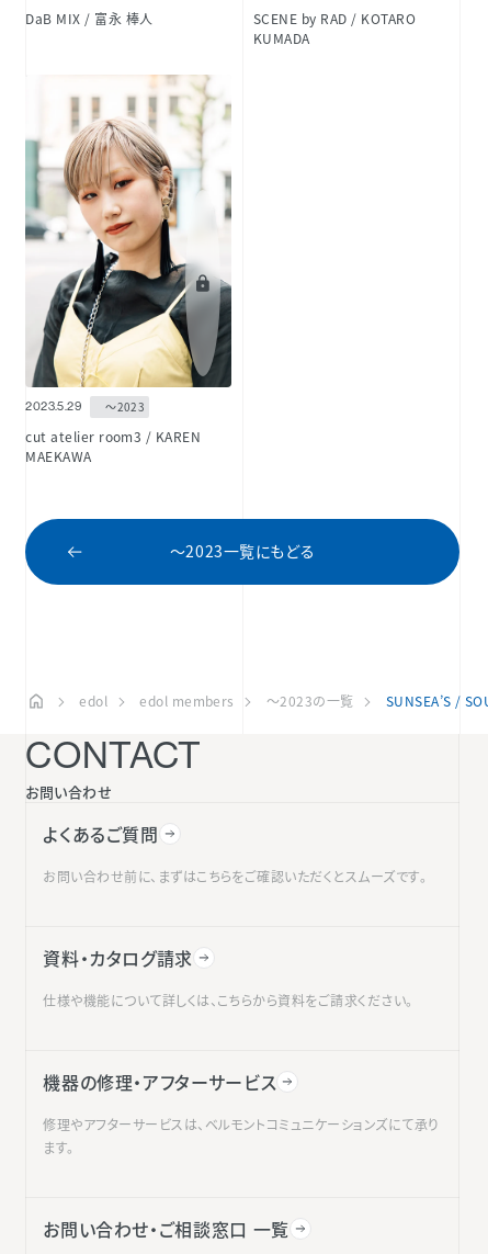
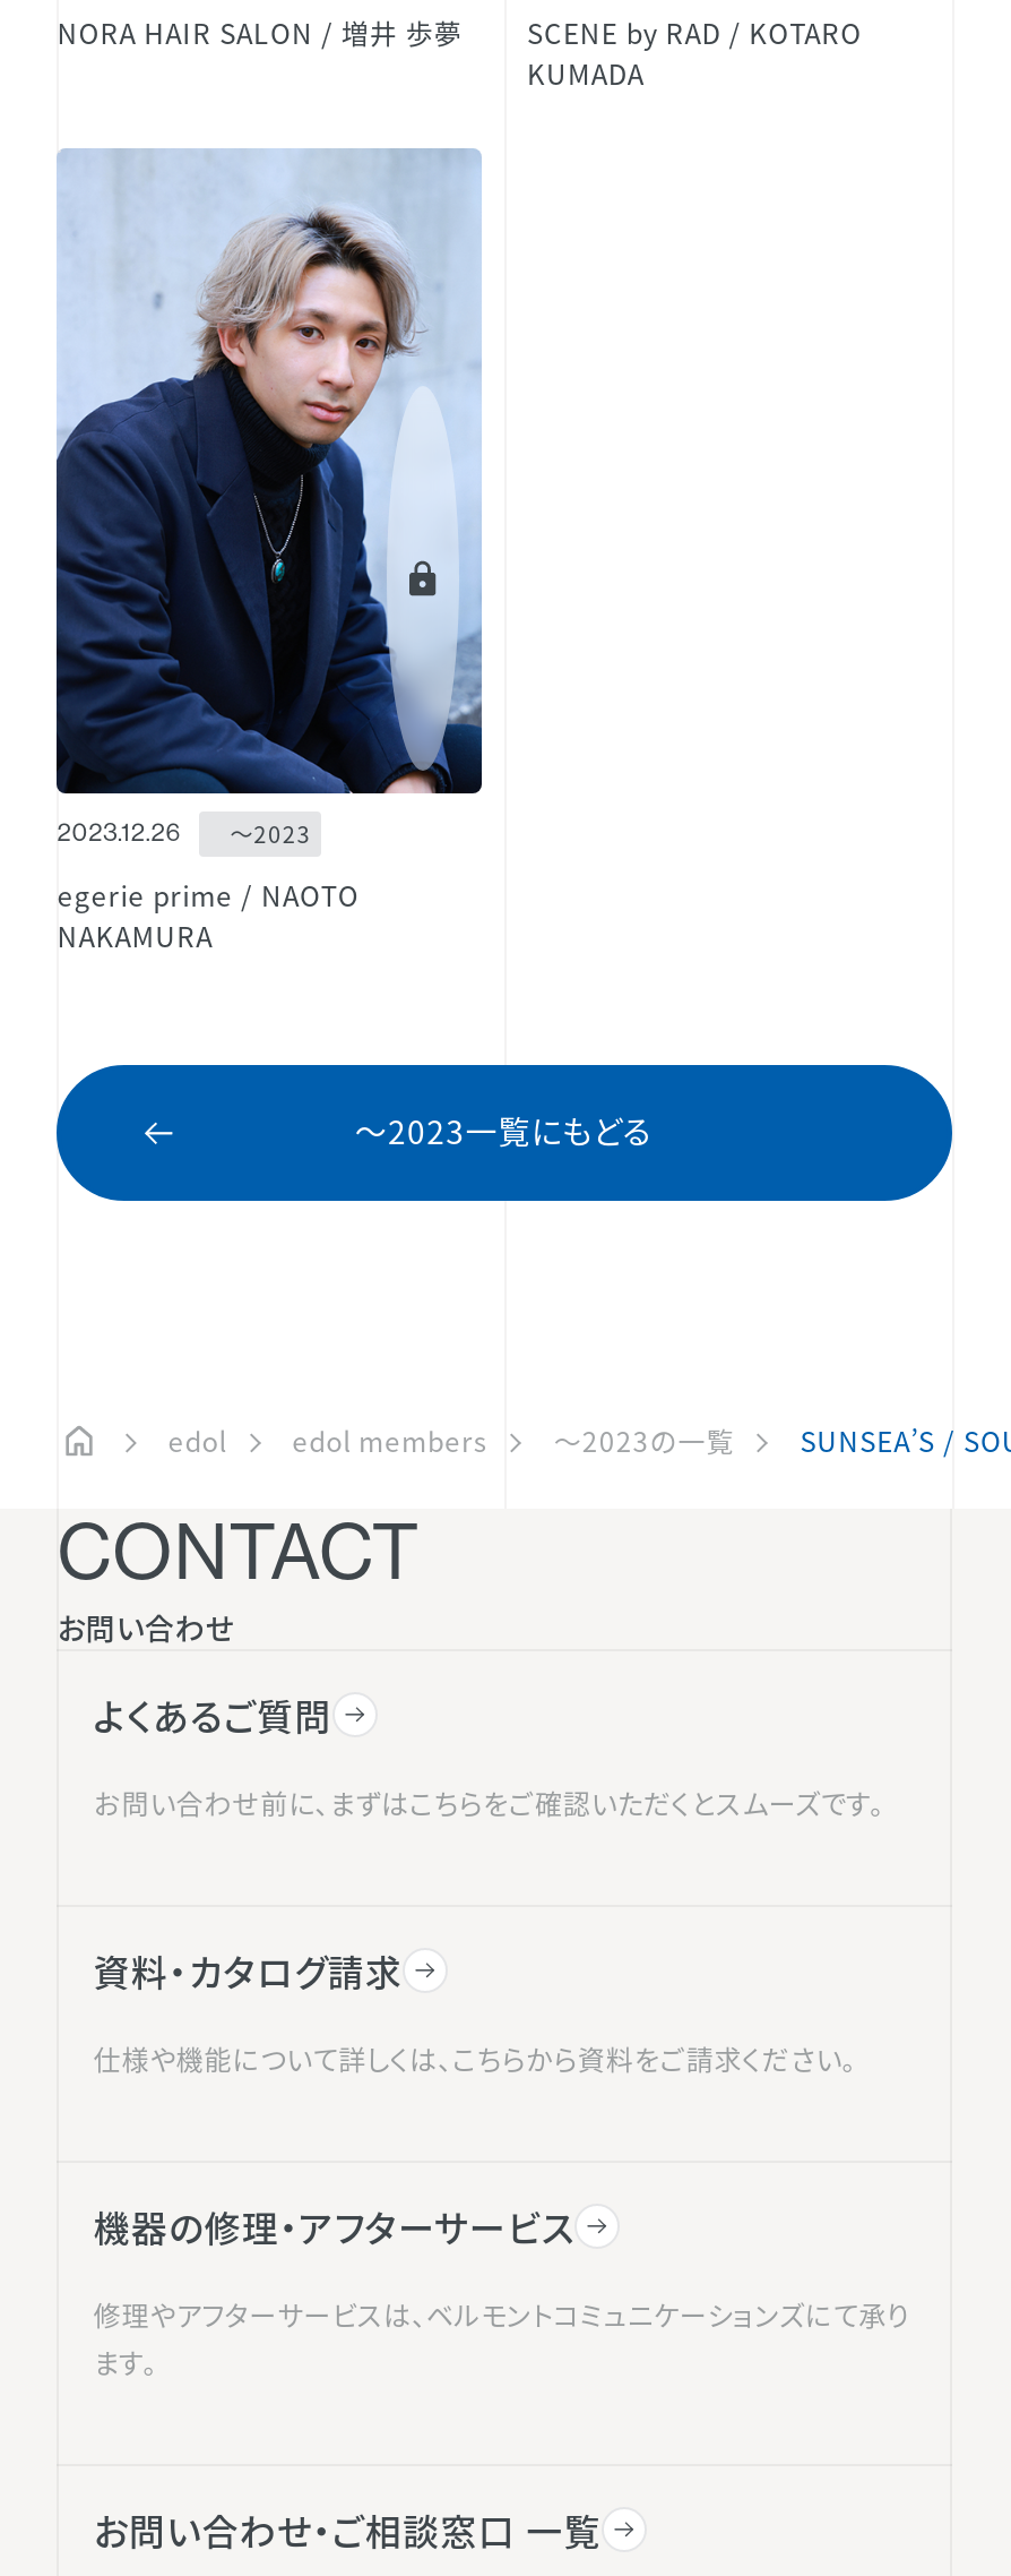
- DaB MIX / 富永 棒人
+ NORA HAIR SALON / 増井 歩夢

- [image]
- 2023.5.29 ～2023
+ [image]
+ 2023.12.26 ～2023

- cut atelier room3 / KAREN
- MAEKAWA
+ egerie prime / NAOTO
+ NAKAMURA
